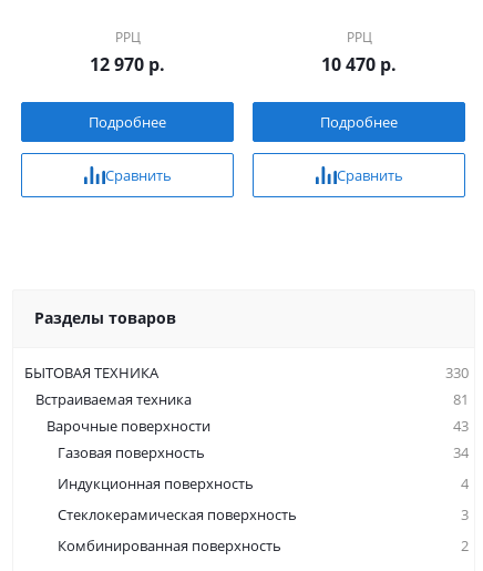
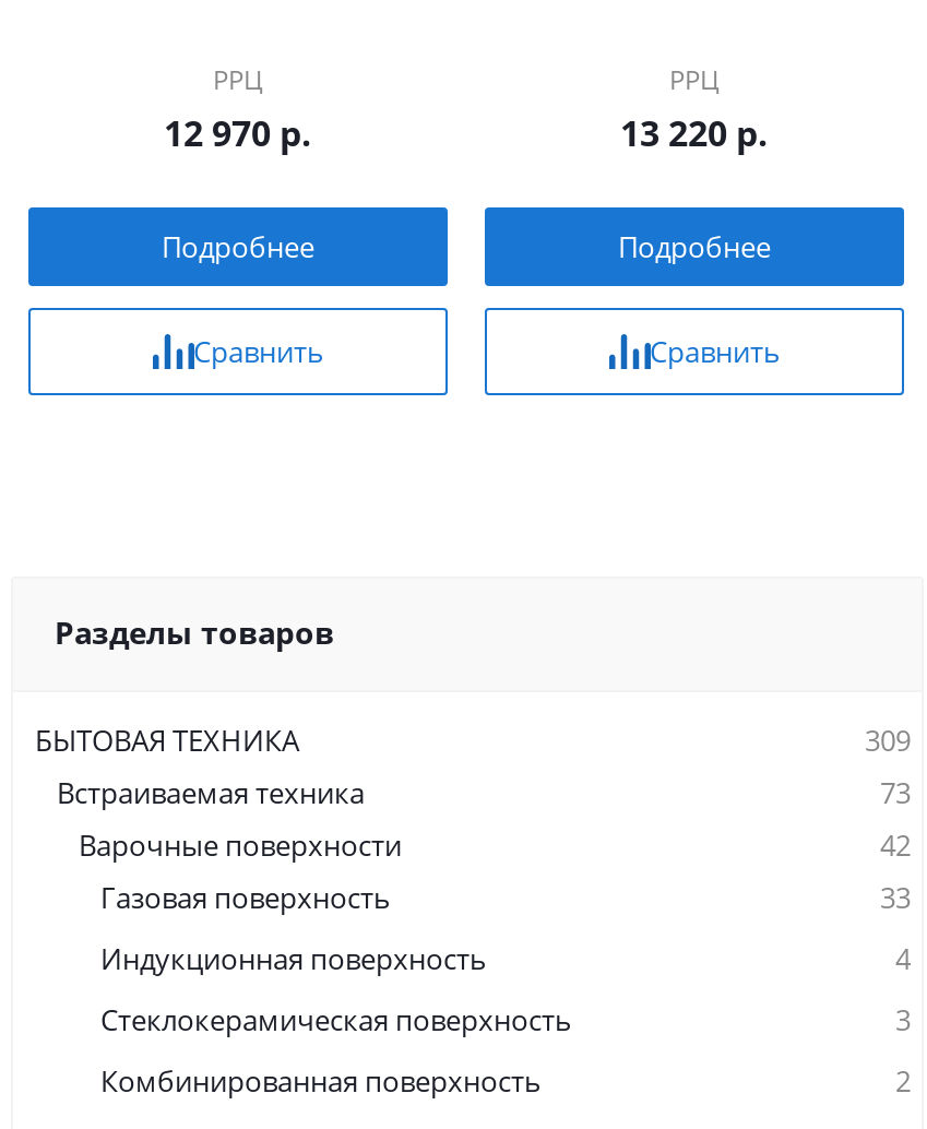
- 10 470 р.
+ 13 220 р.

- 330
+ 309

- 81
+ 73

- 43
+ 42

- 34
+ 33
